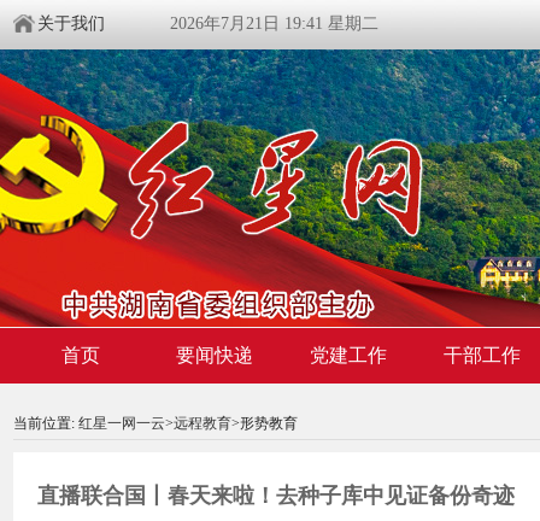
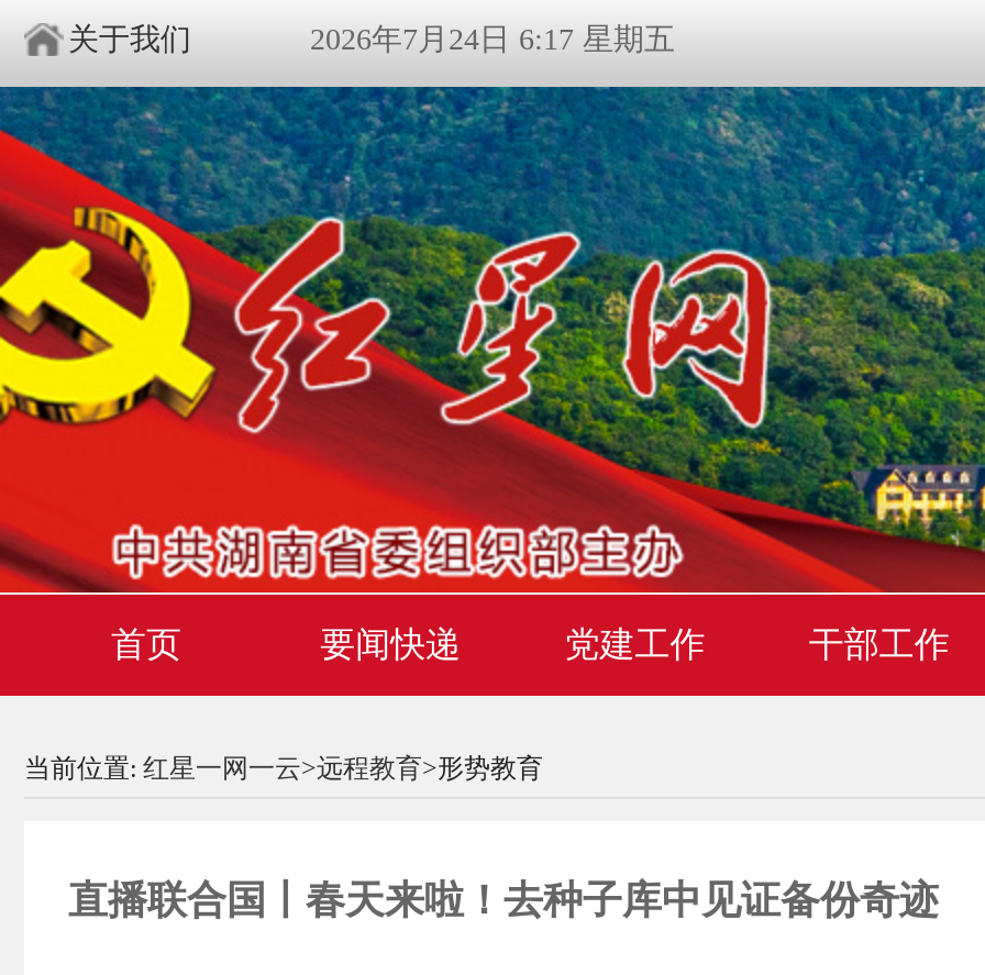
- 2026年7月21日 19:41 星期二
+ 2026年7月24日 6:17 星期五
